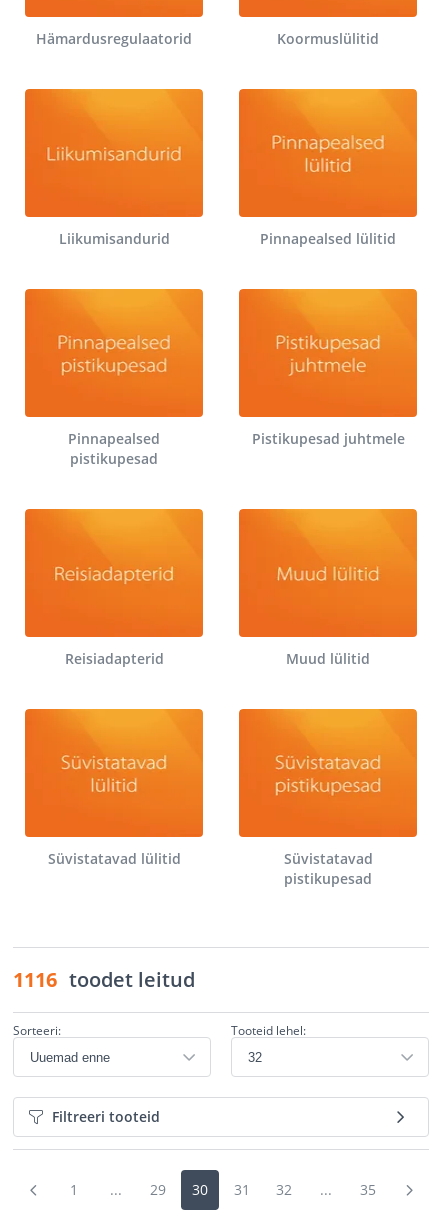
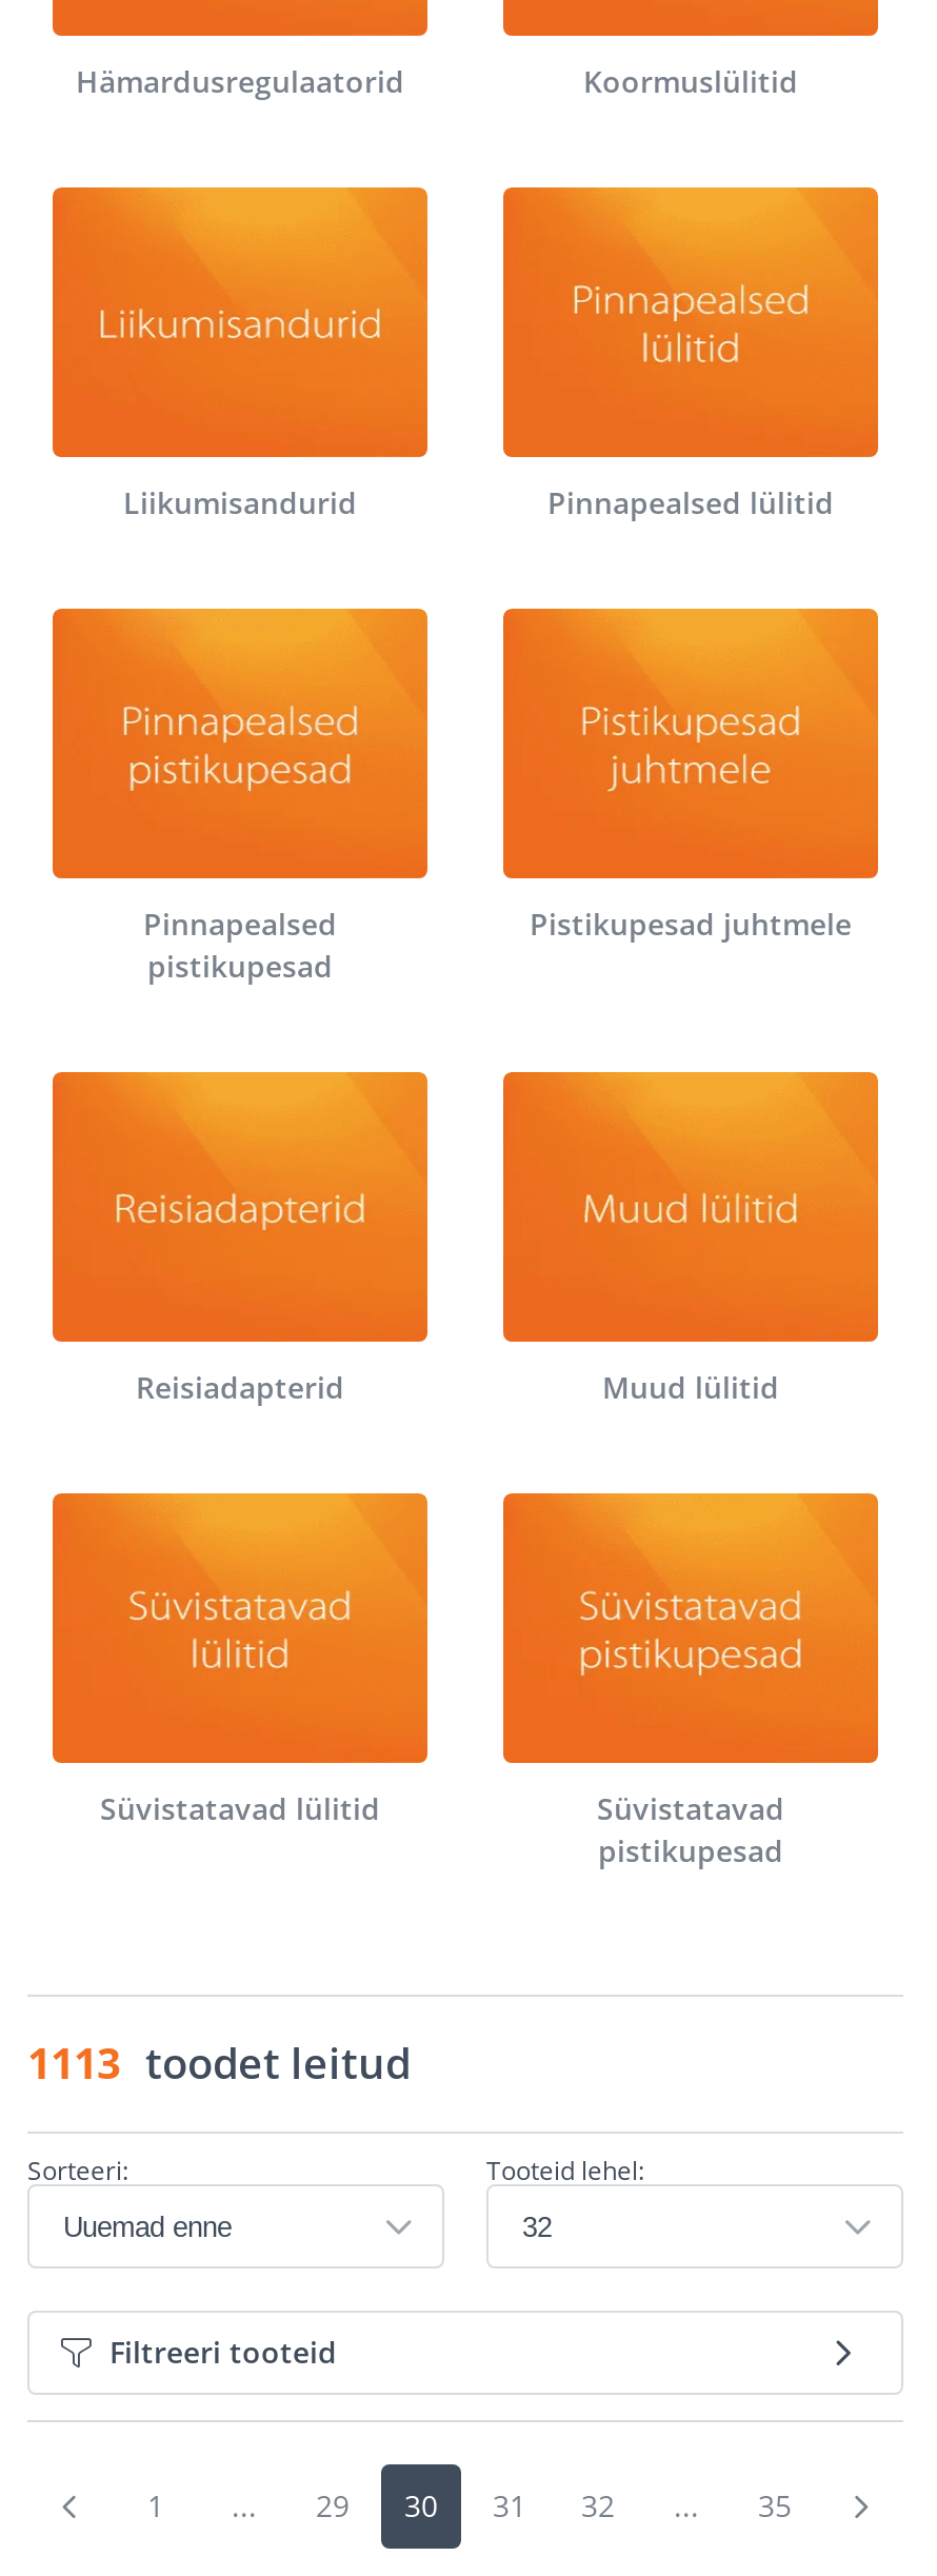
- 1116 toodet leitud
+ 1113 toodet leitud
